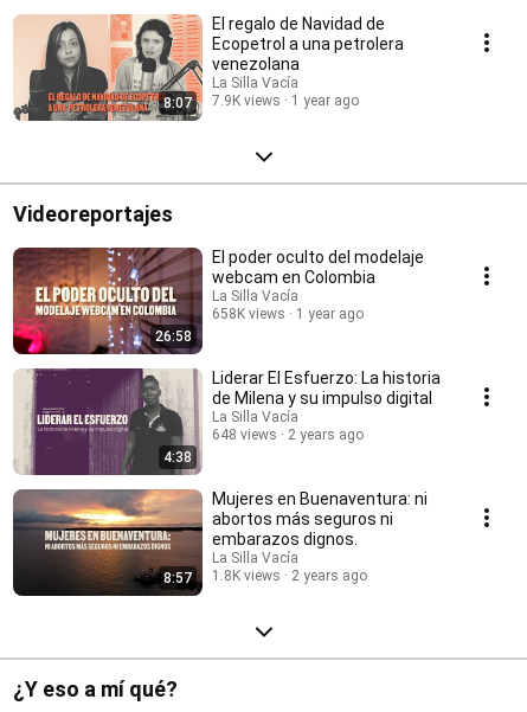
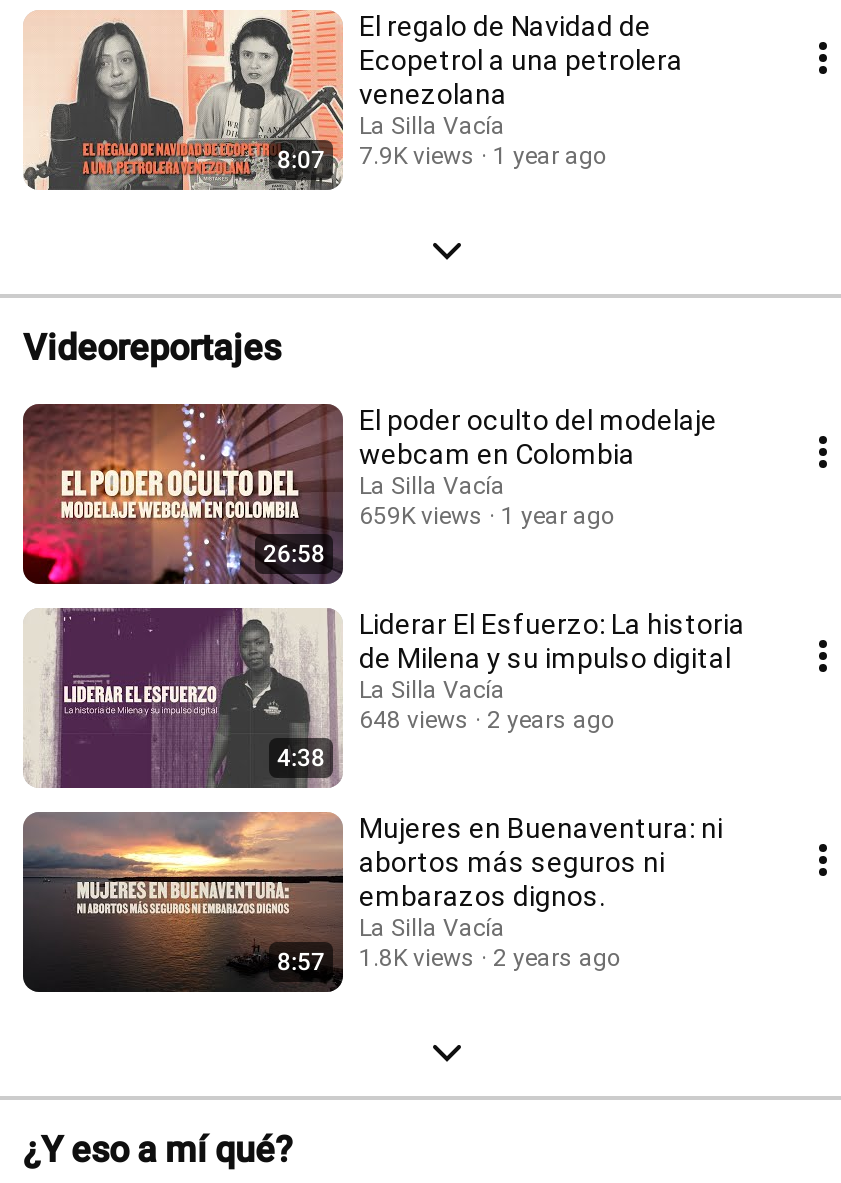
- 658K views 1 year ago
+ 659K views 1 year ago
